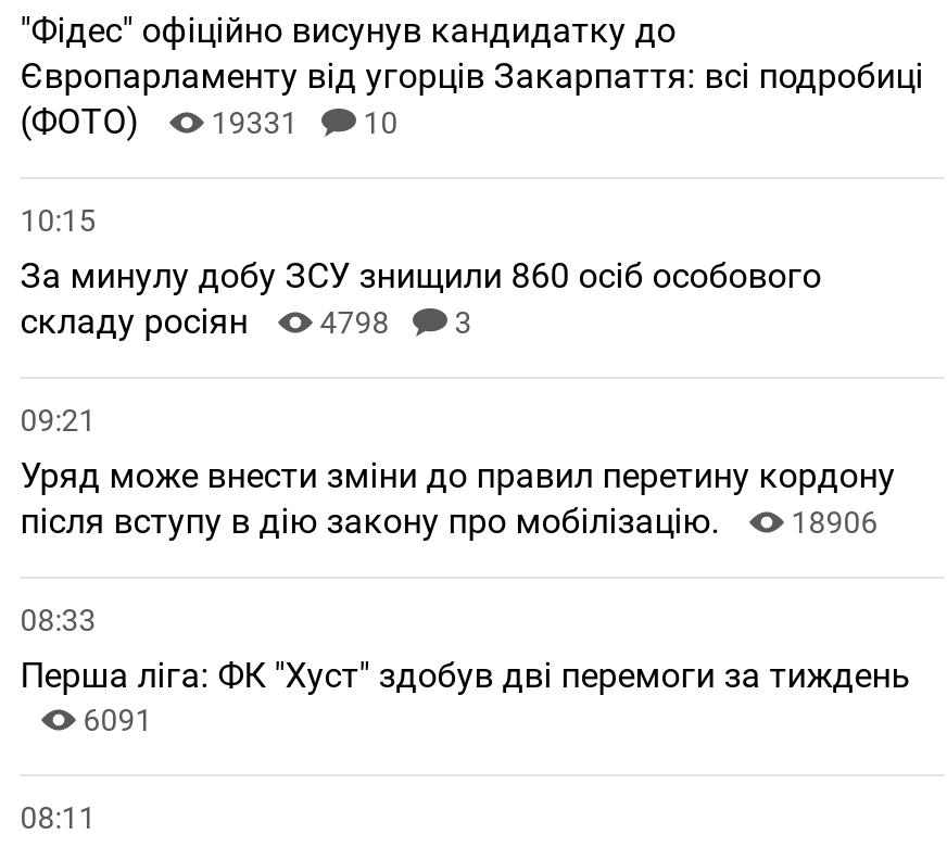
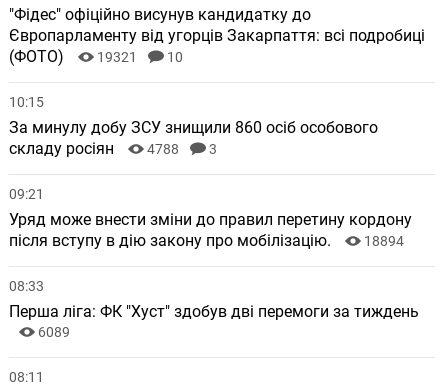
- (ФОТО) 19331 10
+ (ФОТО) 19321 10

- складу росіян 4798 3
+ складу росіян 4788 3

- після вступу в дію закону про мобілізацію. 18906
+ після вступу в дію закону про мобілізацію. 18894

- 6091
+ 6089
